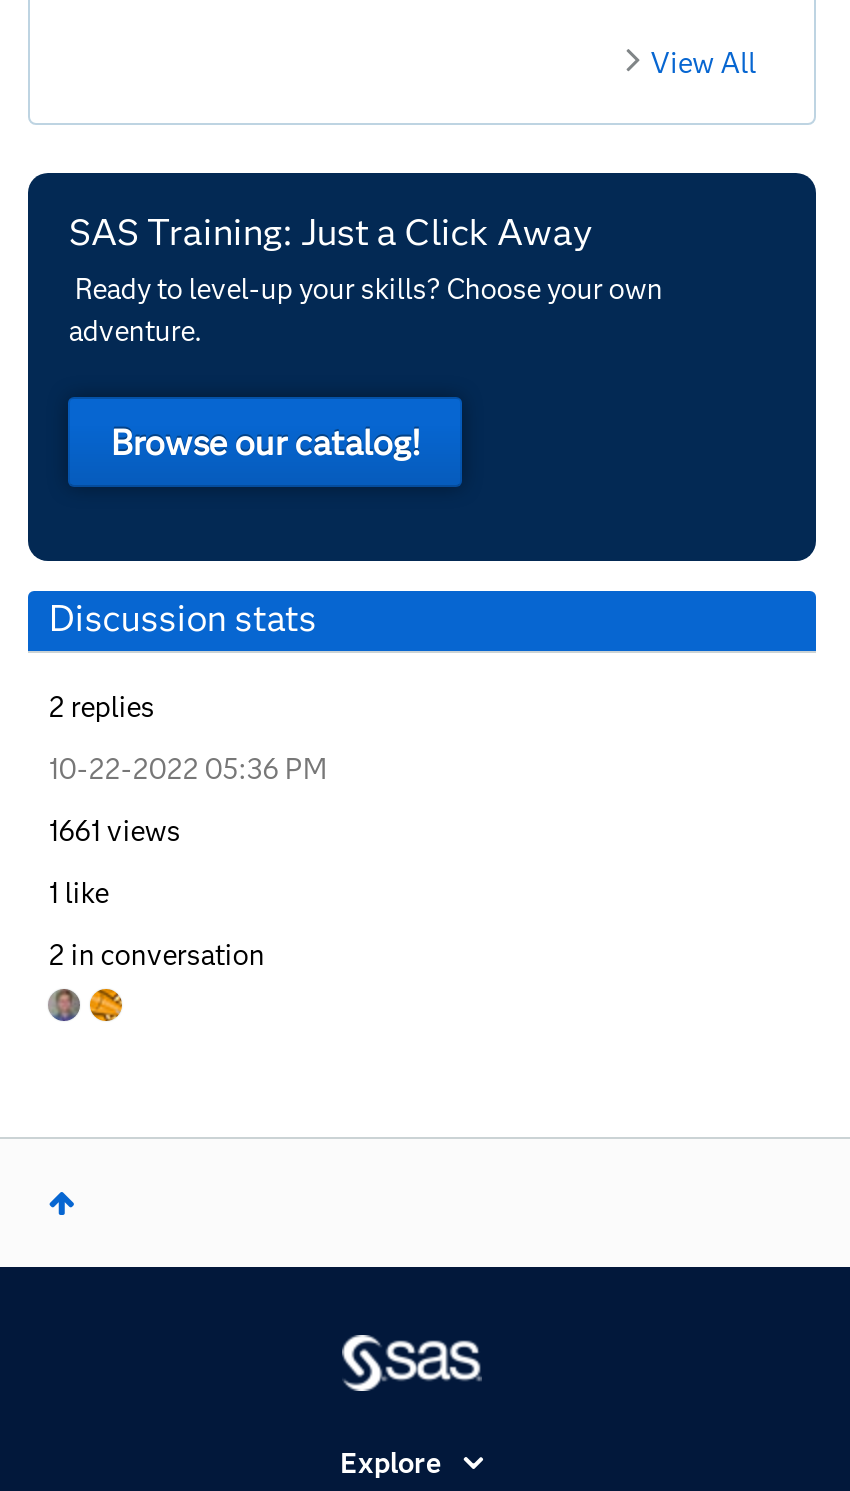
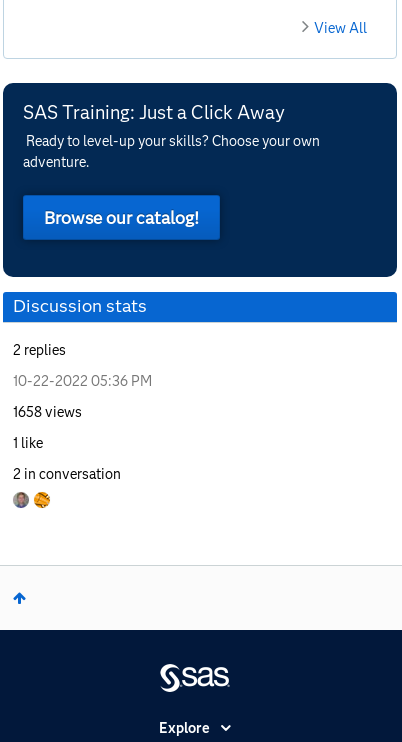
- 1661 views
+ 1658 views
